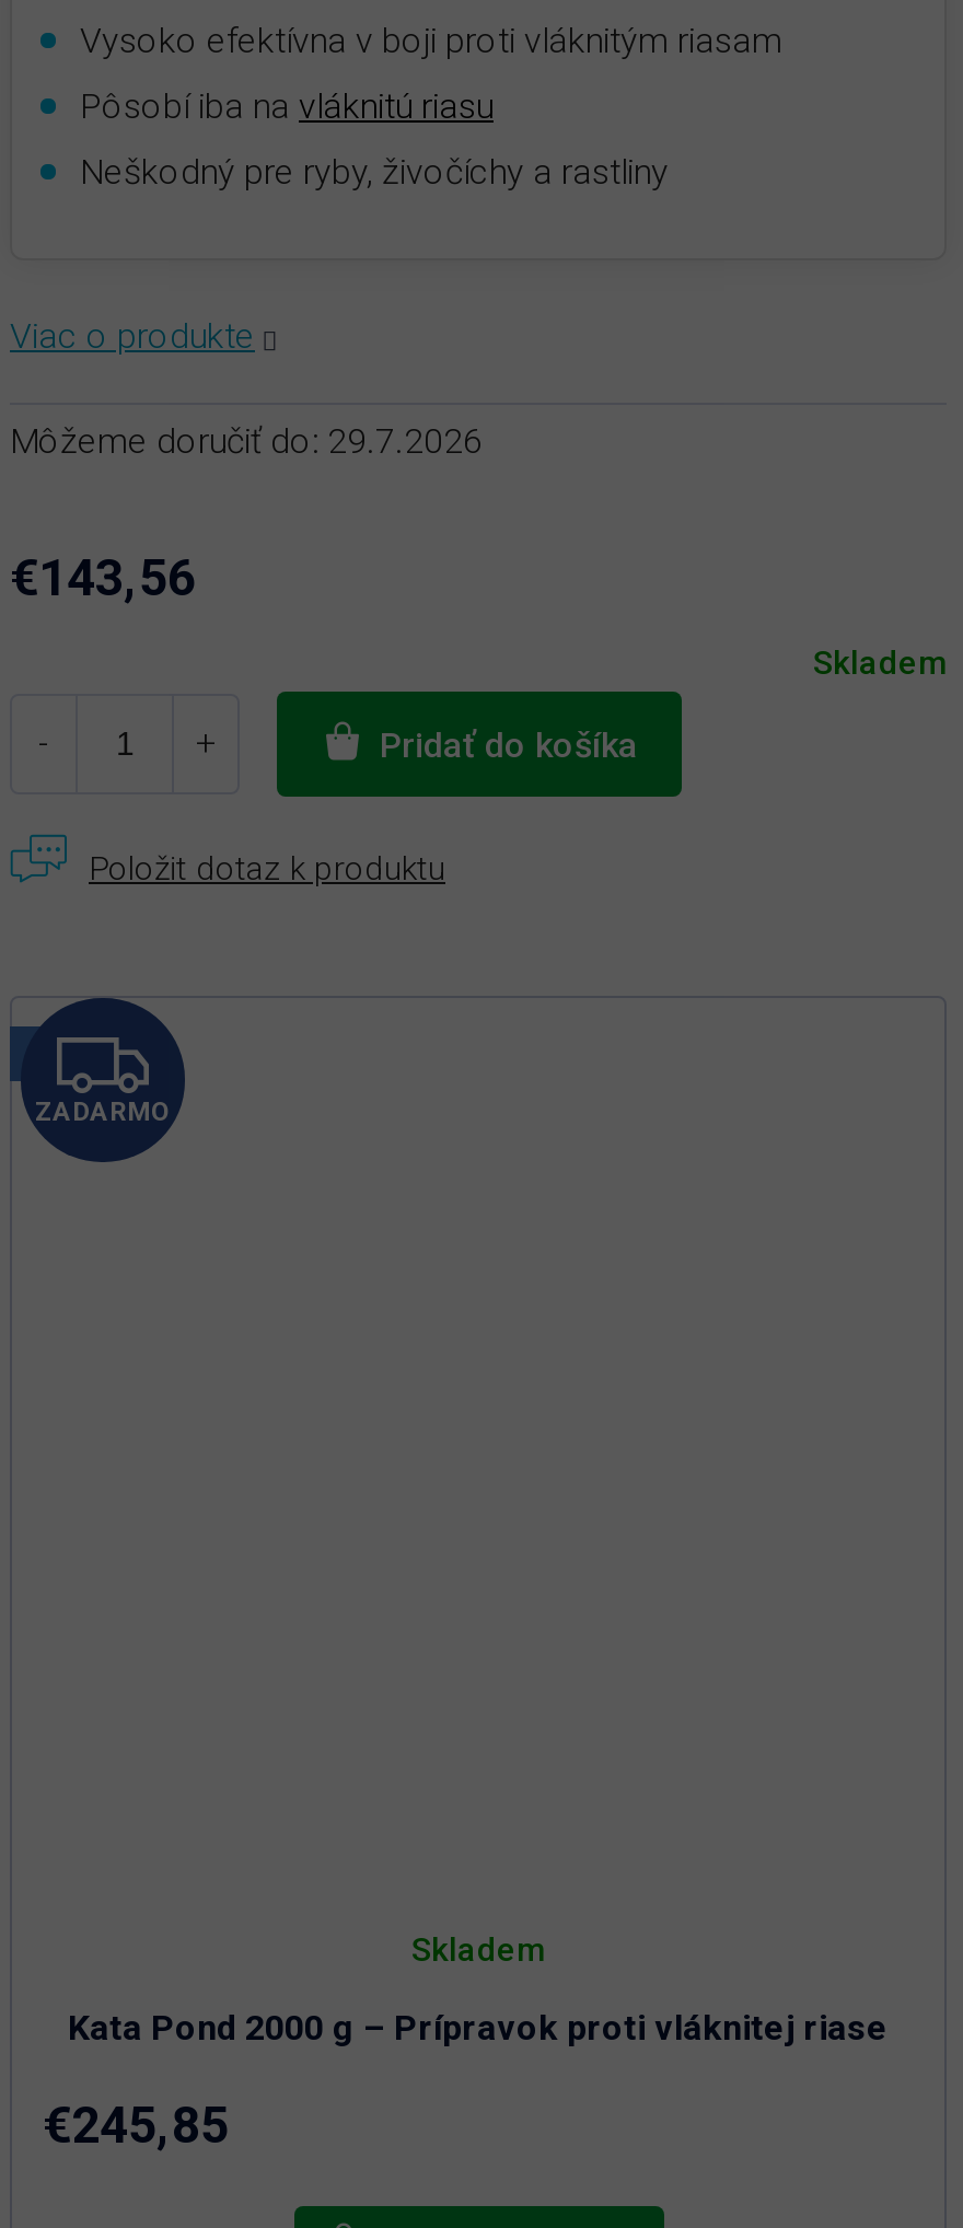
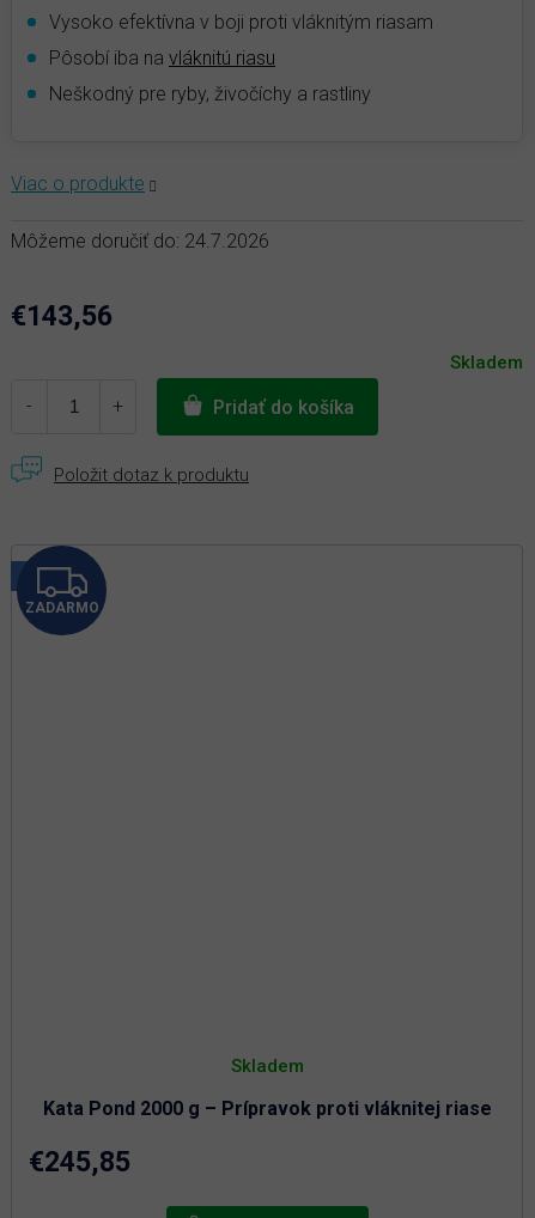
- Môžeme doručiť do: 29.7.2026
+ Môžeme doručiť do: 24.7.2026
